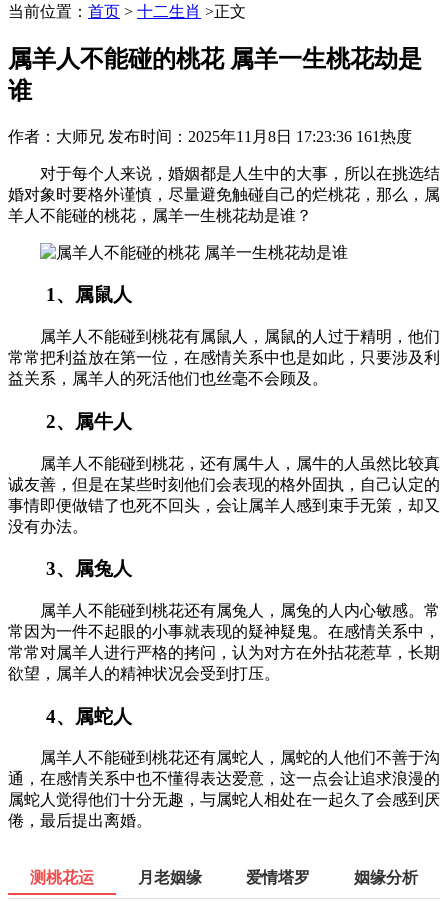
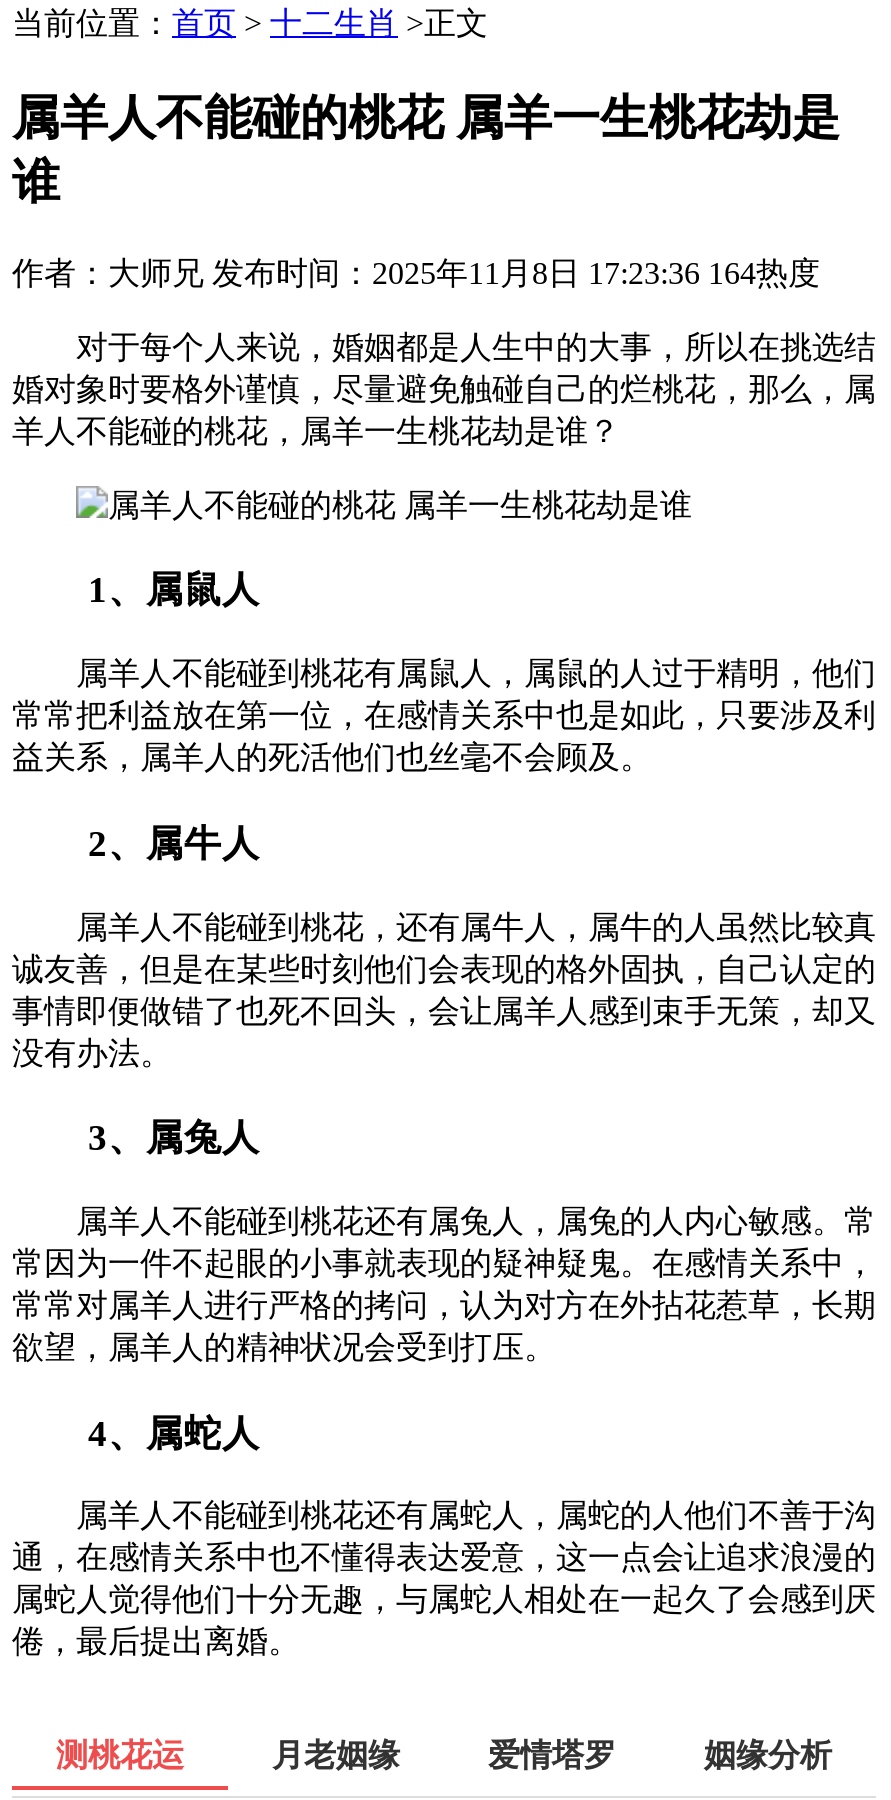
- 作者：大师兄 发布时间：2025年11月8日 17:23:36 161热度
+ 作者：大师兄 发布时间：2025年11月8日 17:23:36 164热度
